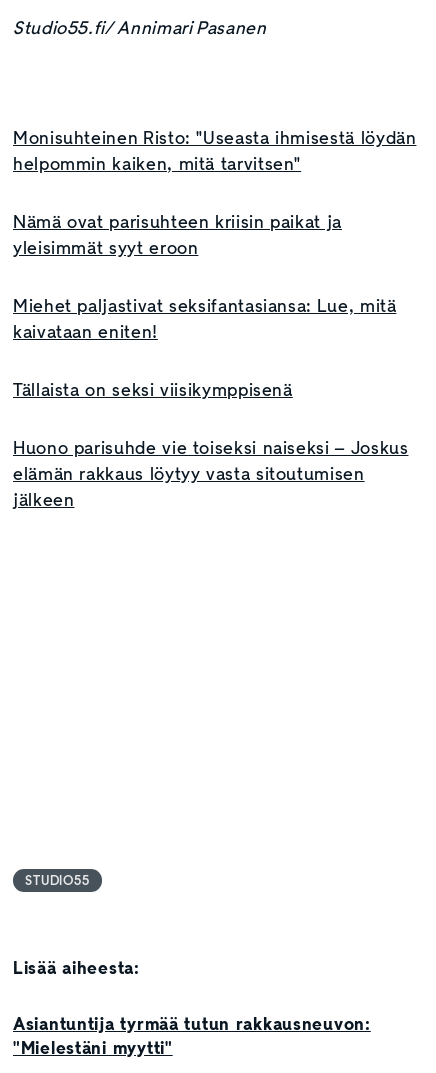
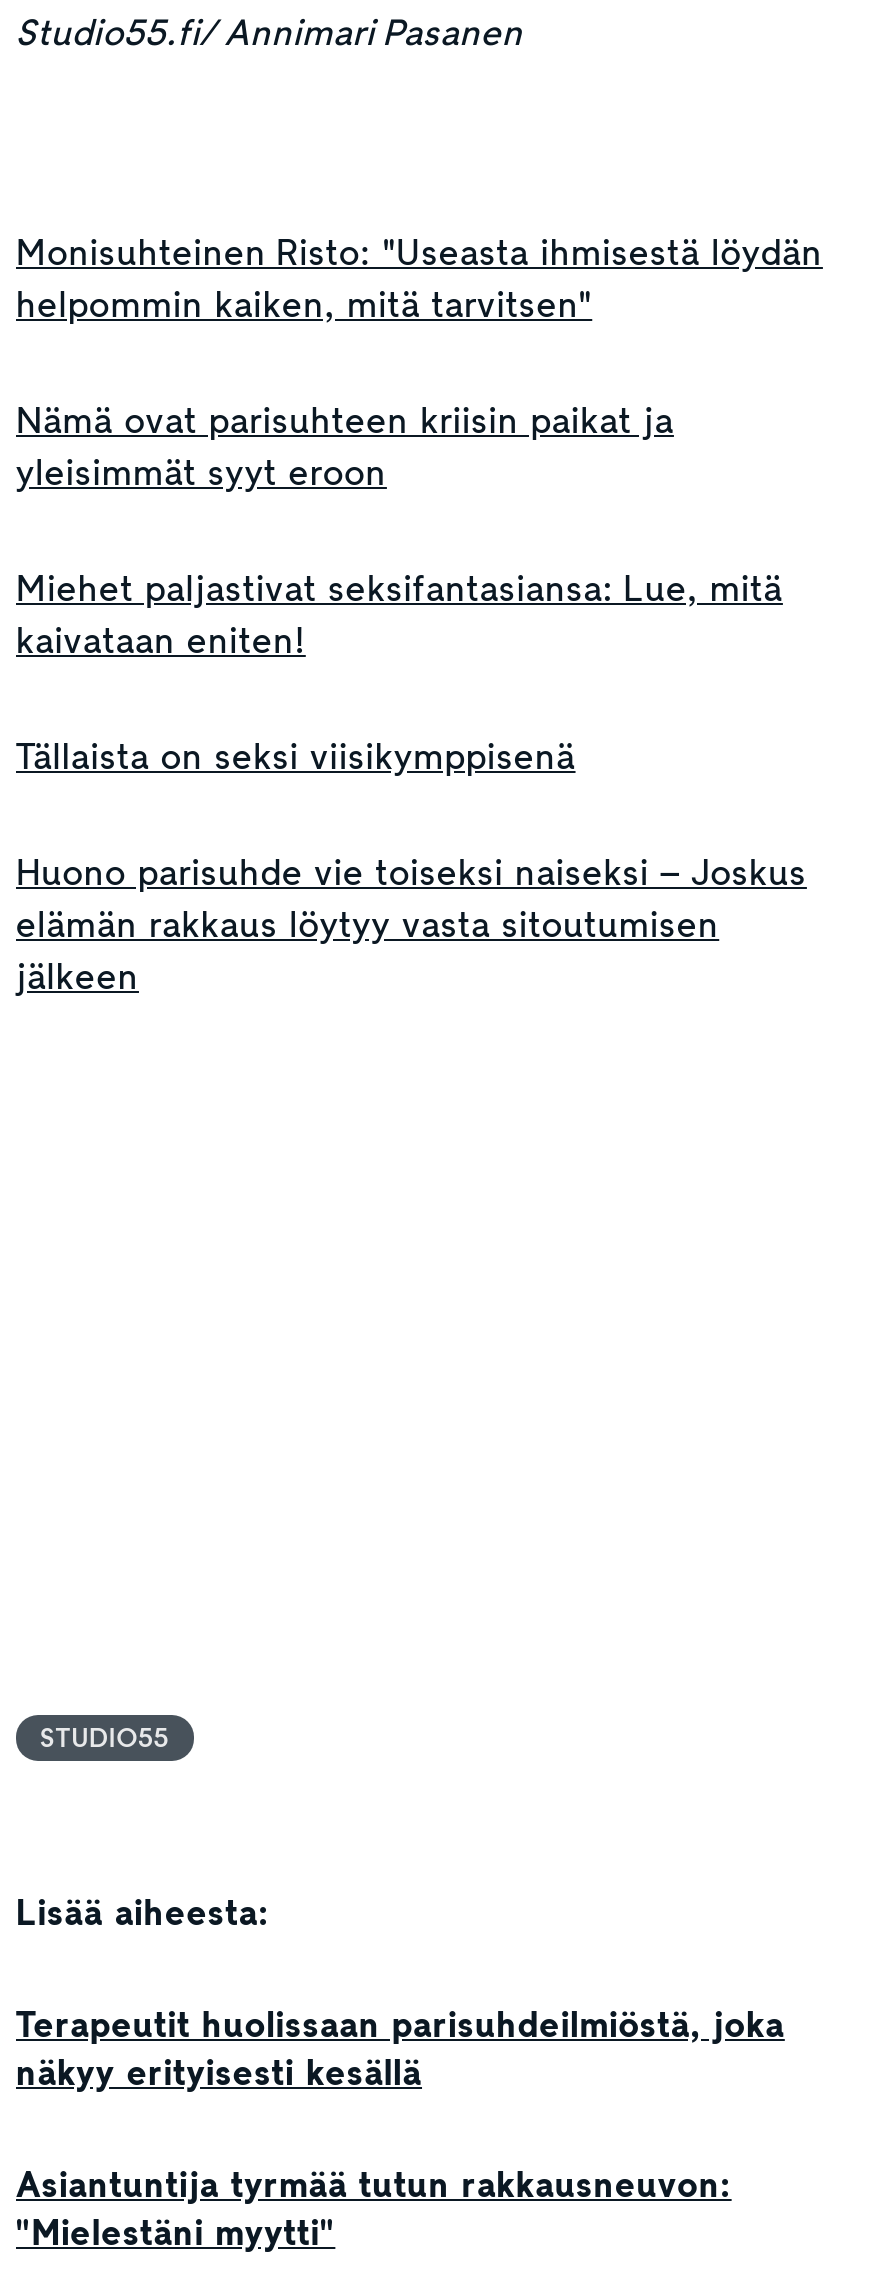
+ Terapeutit huolissaan parisuhdeilmiöstä, joka
+ näkyy erityisesti kesällä
